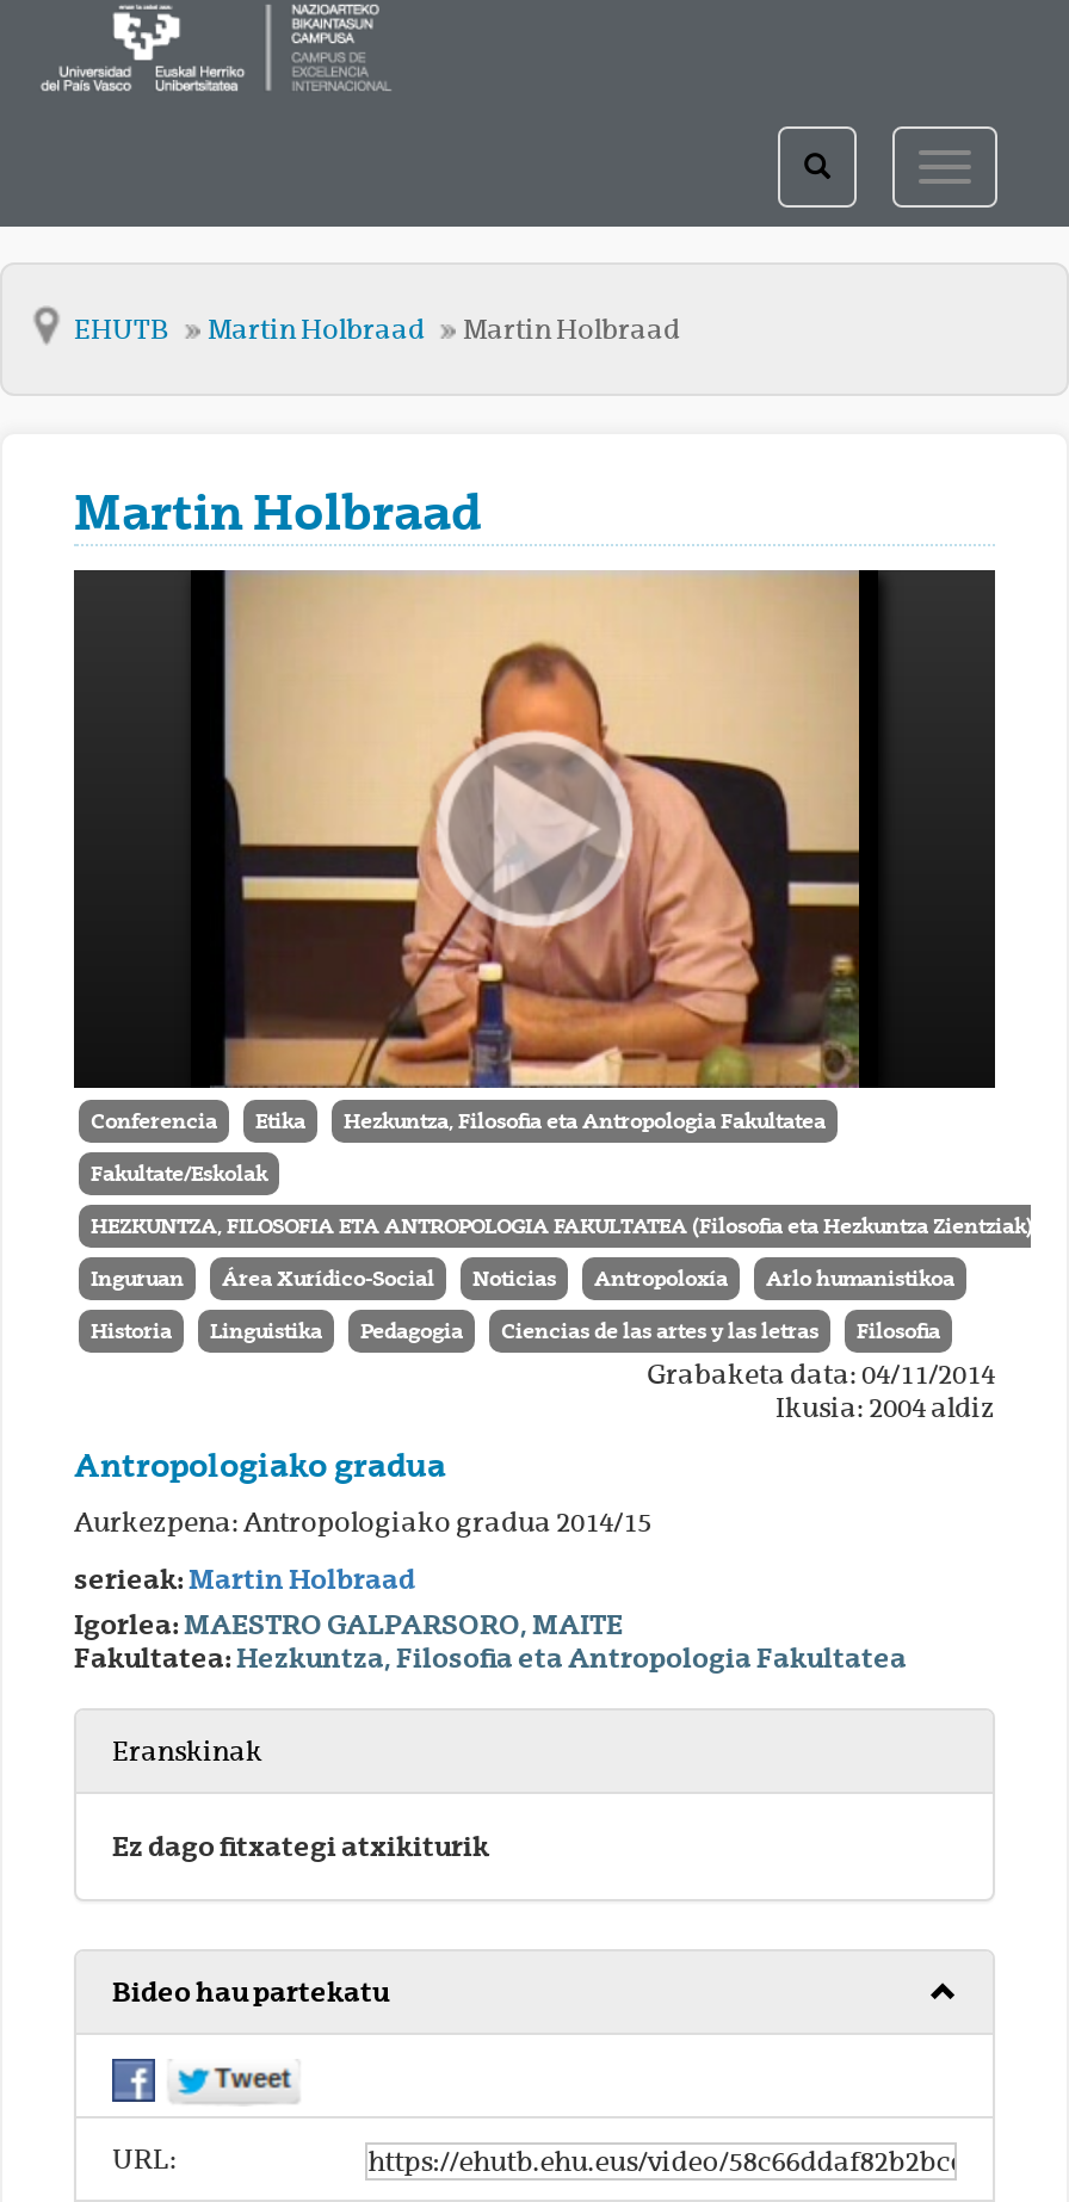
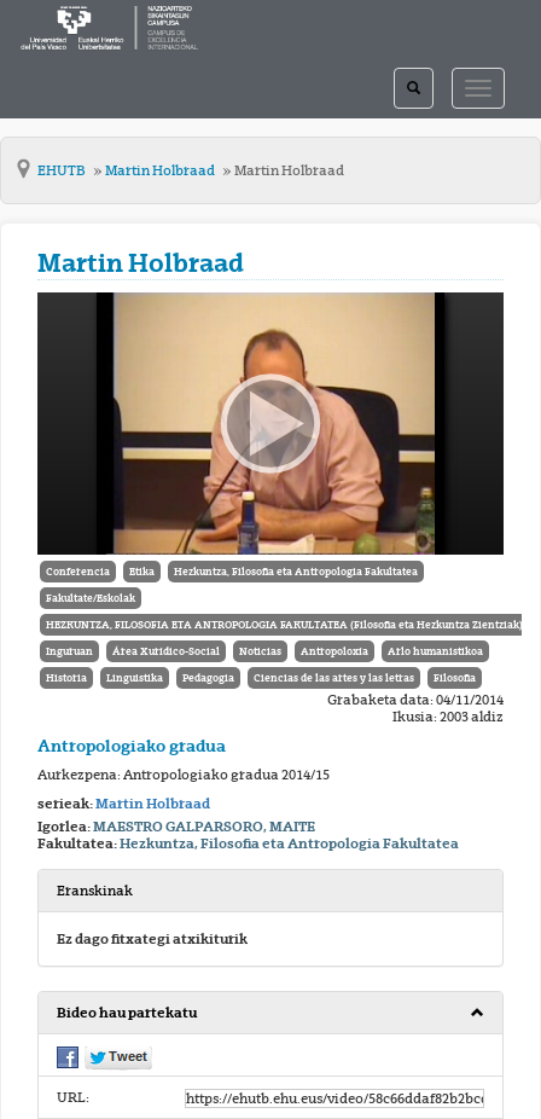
- Ikusia: 2004 aldiz
+ Ikusia: 2003 aldiz
